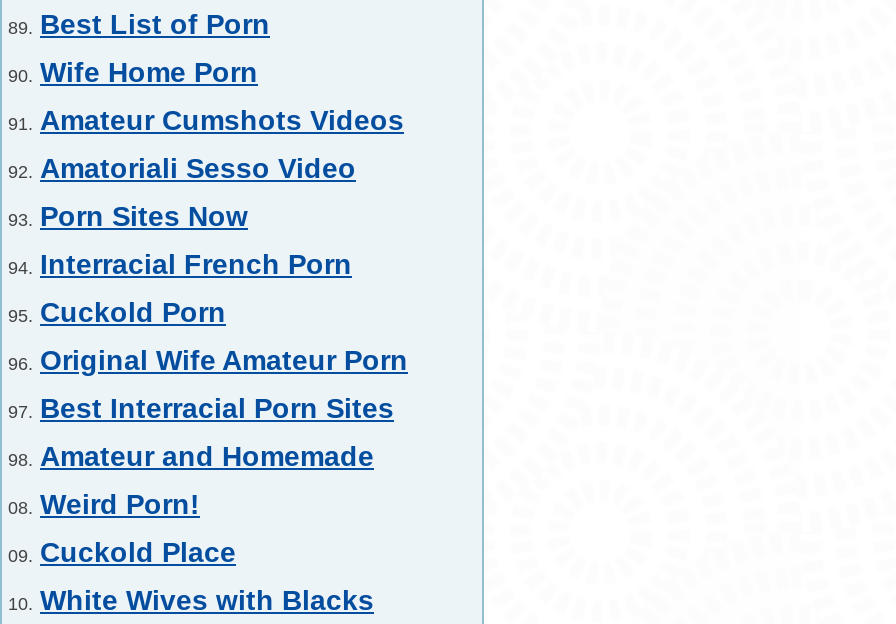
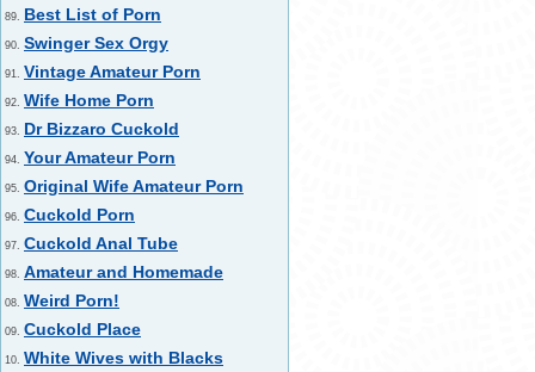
- 90. Wife Home Porn
+ 90. Swinger Sex Orgy

- 91. Amateur Cumshots Videos
+ 91. Vintage Amateur Porn

- 92. Amatoriali Sesso Video
+ 92. Wife Home Porn

- 93. Porn Sites Now
+ 93. Dr Bizzaro Cuckold

- 94. Interracial French Porn
+ 94. Your Amateur Porn

- 95. Cuckold Porn
+ 95. Original Wife Amateur Porn

- 96. Original Wife Amateur Porn
+ 96. Cuckold Porn

- 97. Best Interracial Porn Sites
+ 97. Cuckold Anal Tube
